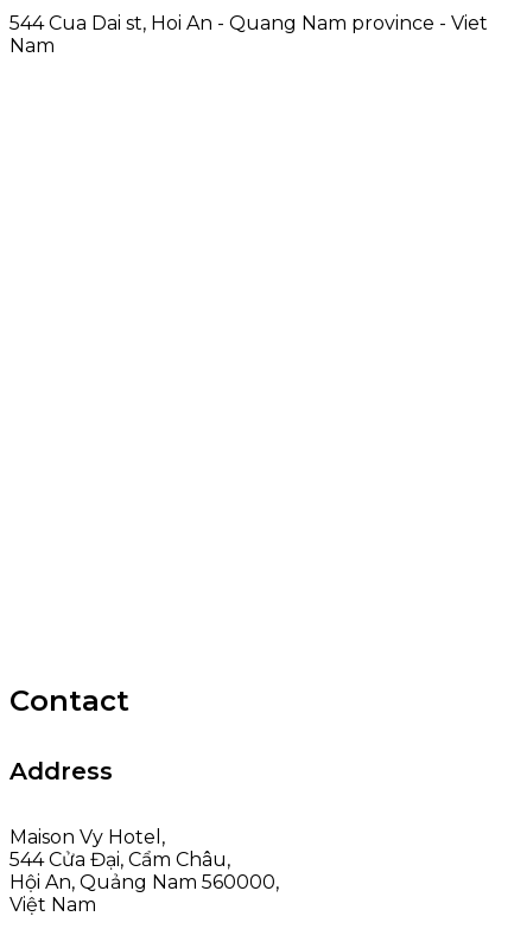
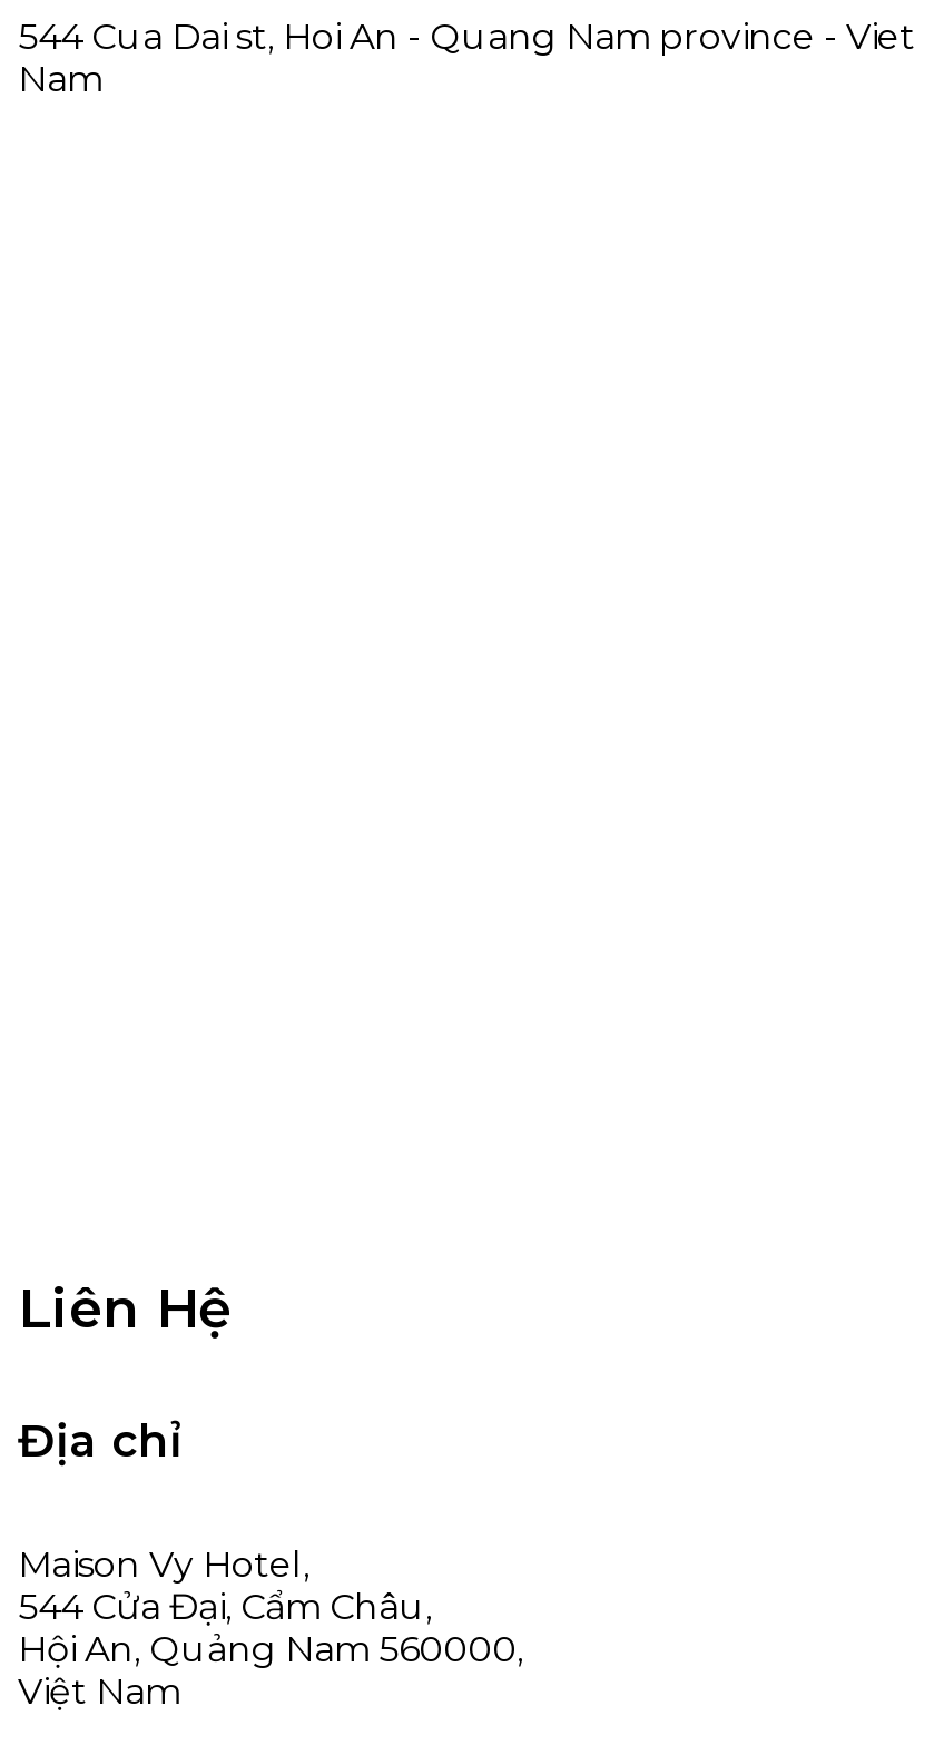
- Contact
+ Liên Hệ

- Address
+ Địa chỉ
